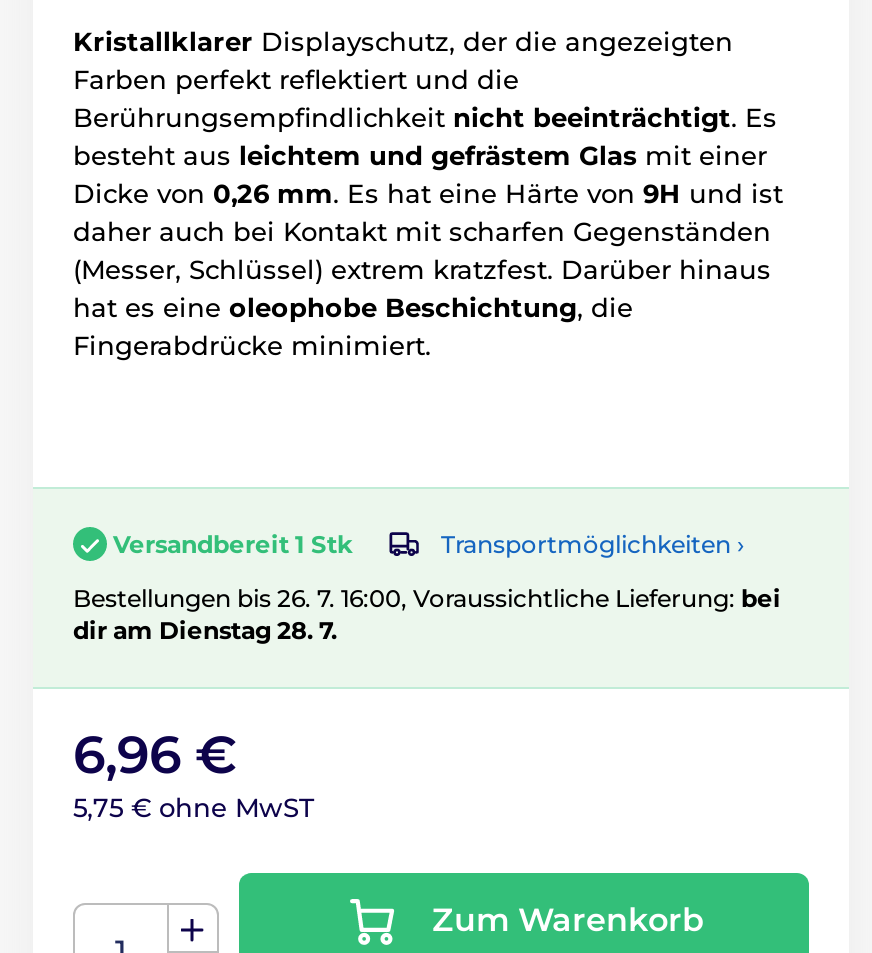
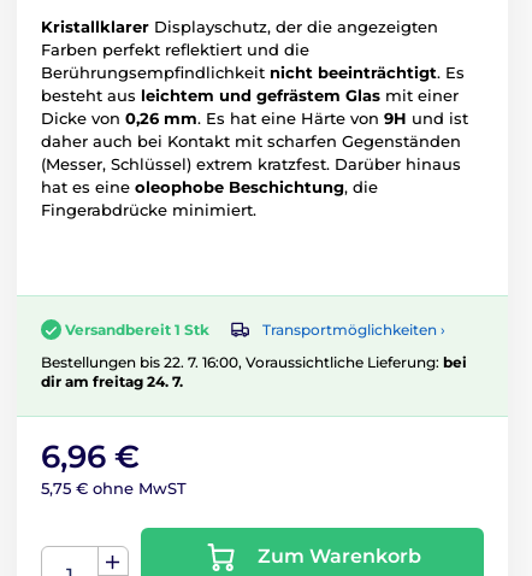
- Bestellungen bis 26. 7. 16:00, Voraussichtliche Lieferung: bei
+ Bestellungen bis 22. 7. 16:00, Voraussichtliche Lieferung: bei

- dir am Dienstag 28. 7.
+ dir am freitag 24. 7.
